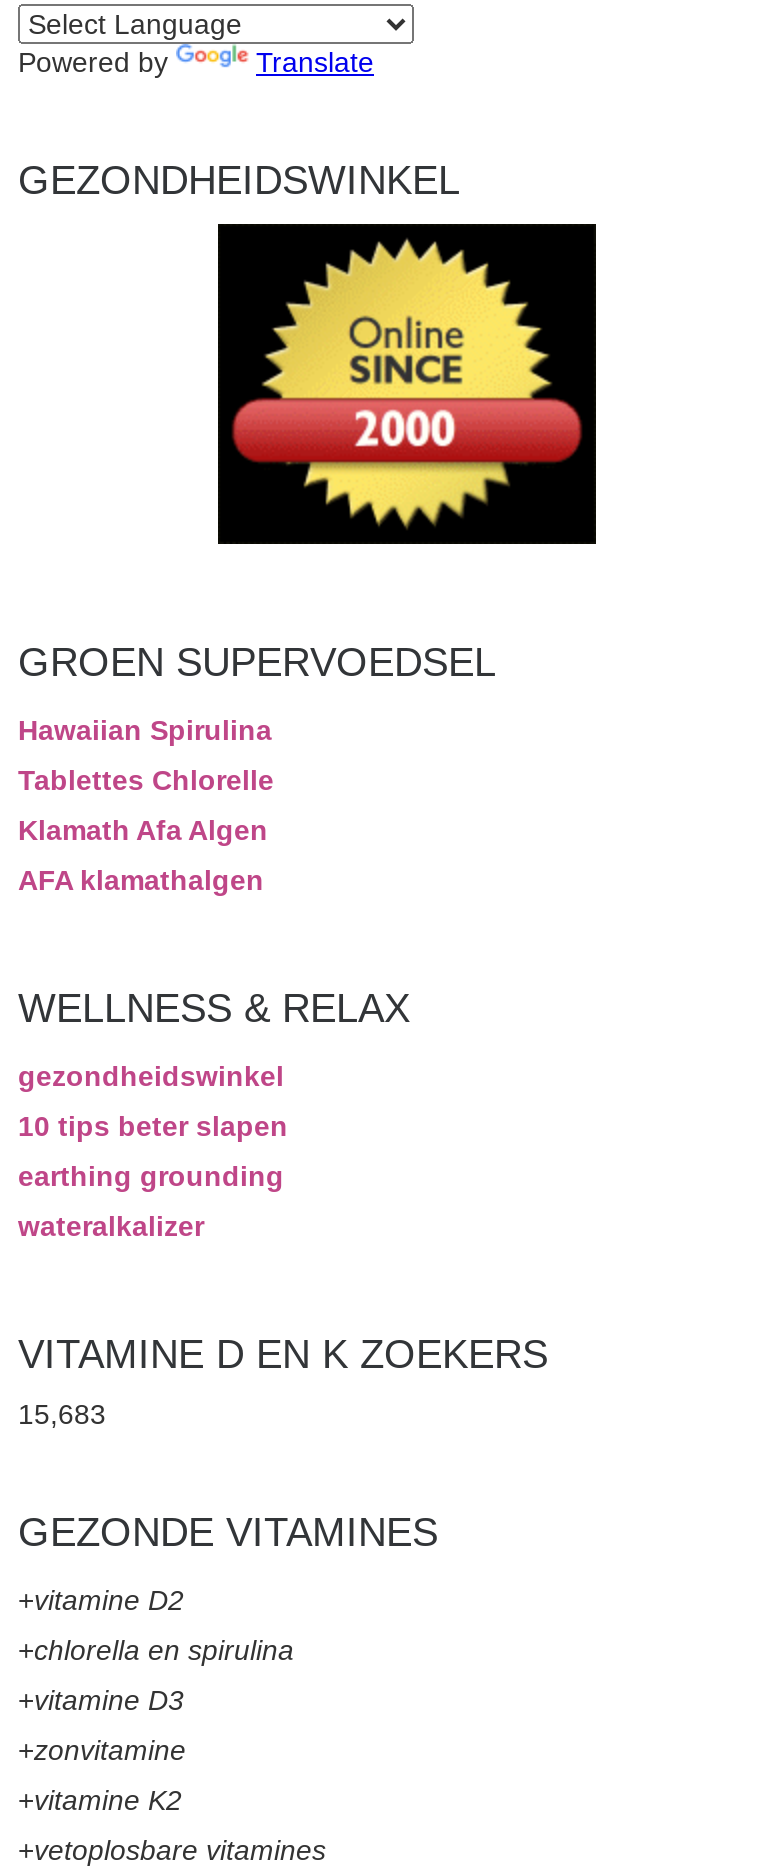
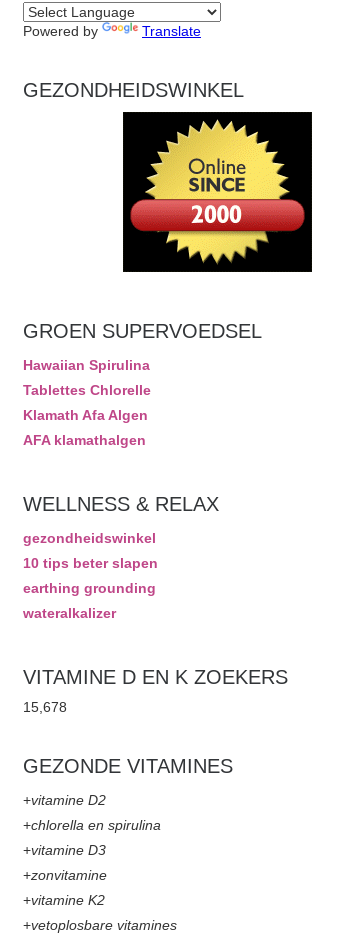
- 15,683
+ 15,678
